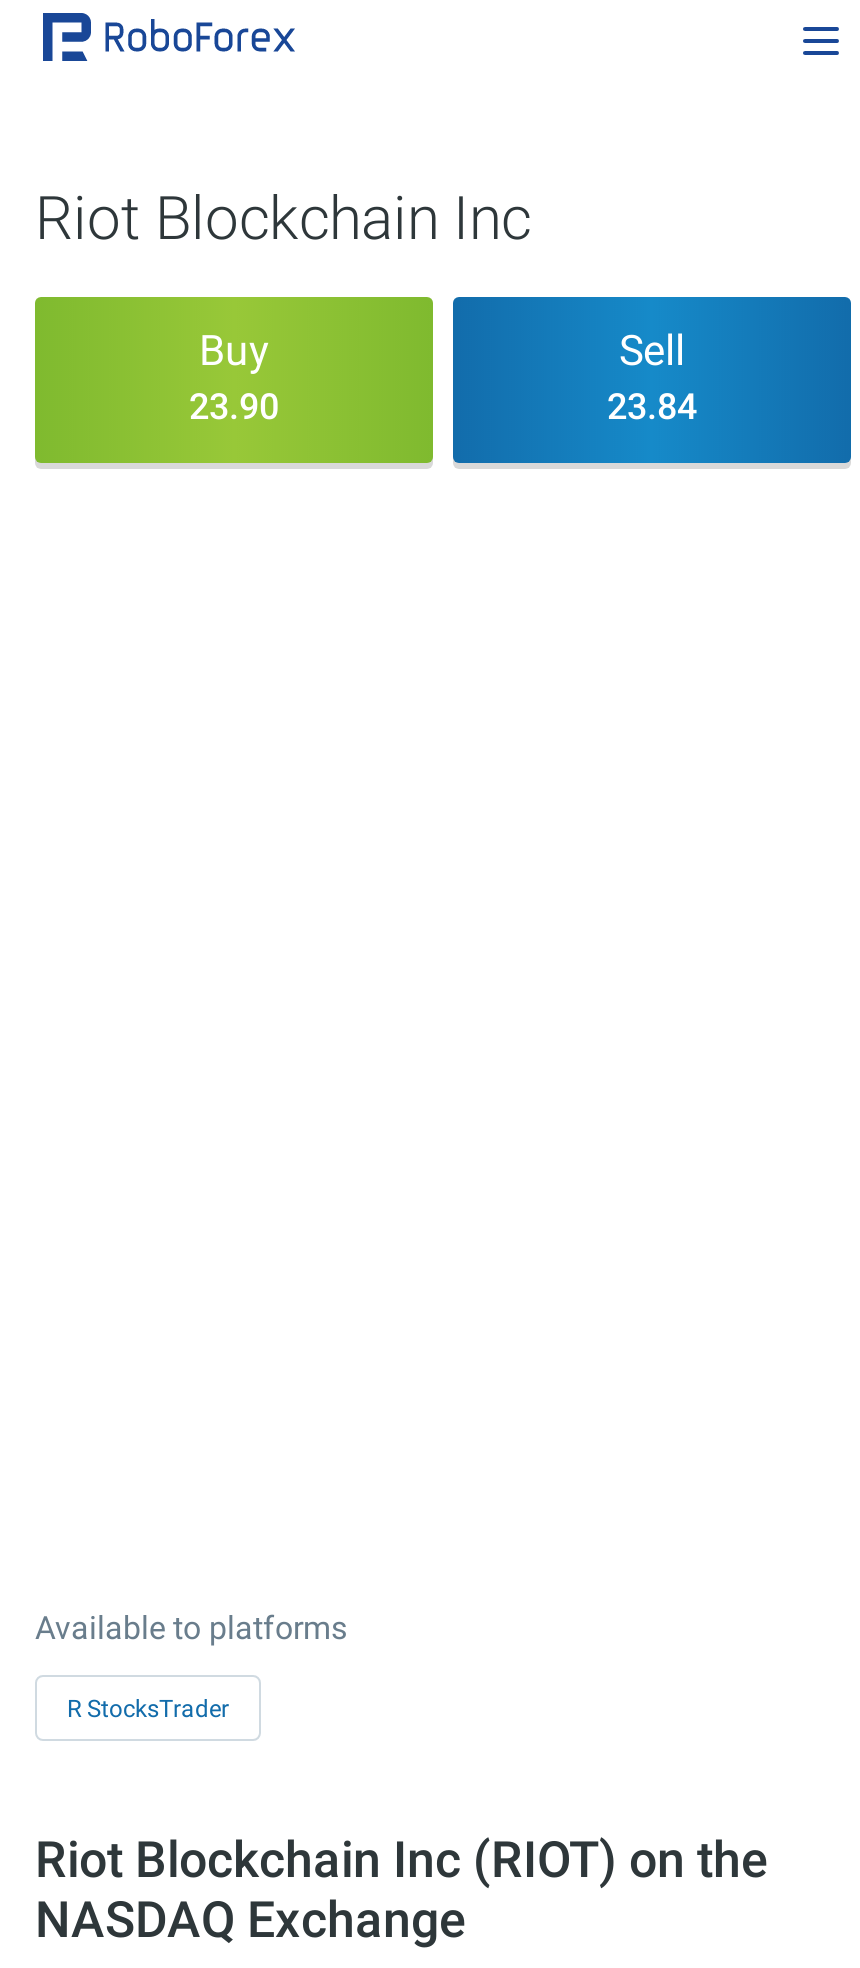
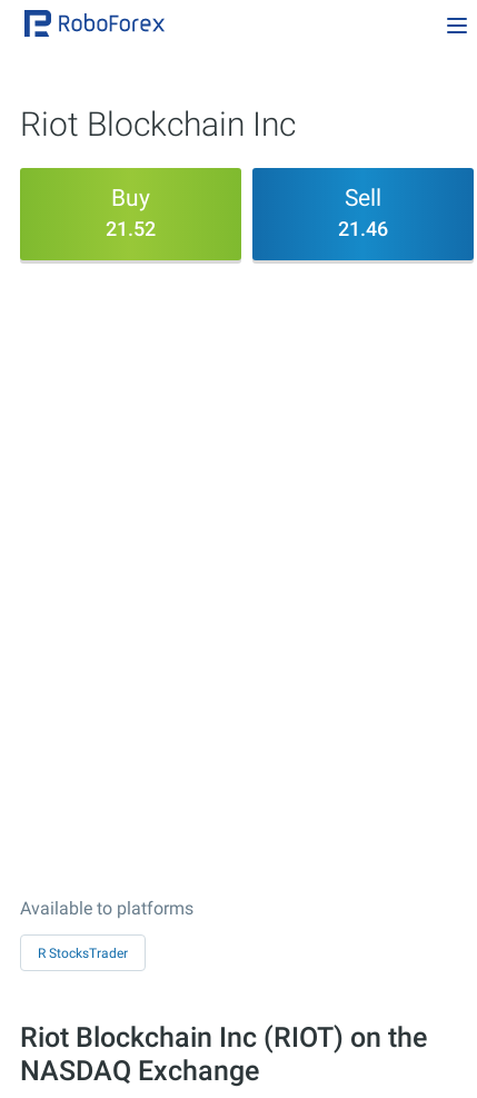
- 23.90
+ 21.52

- 23.84
+ 21.46
